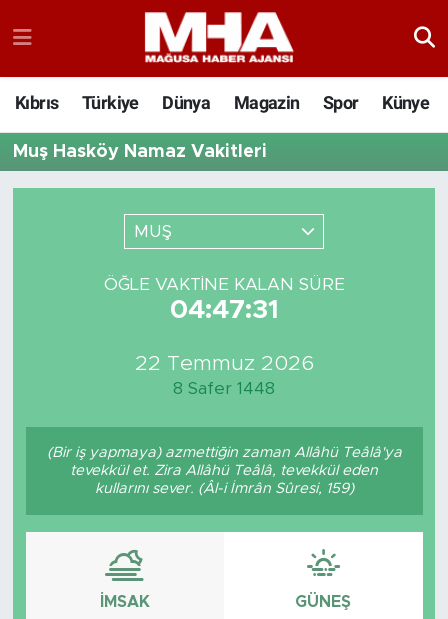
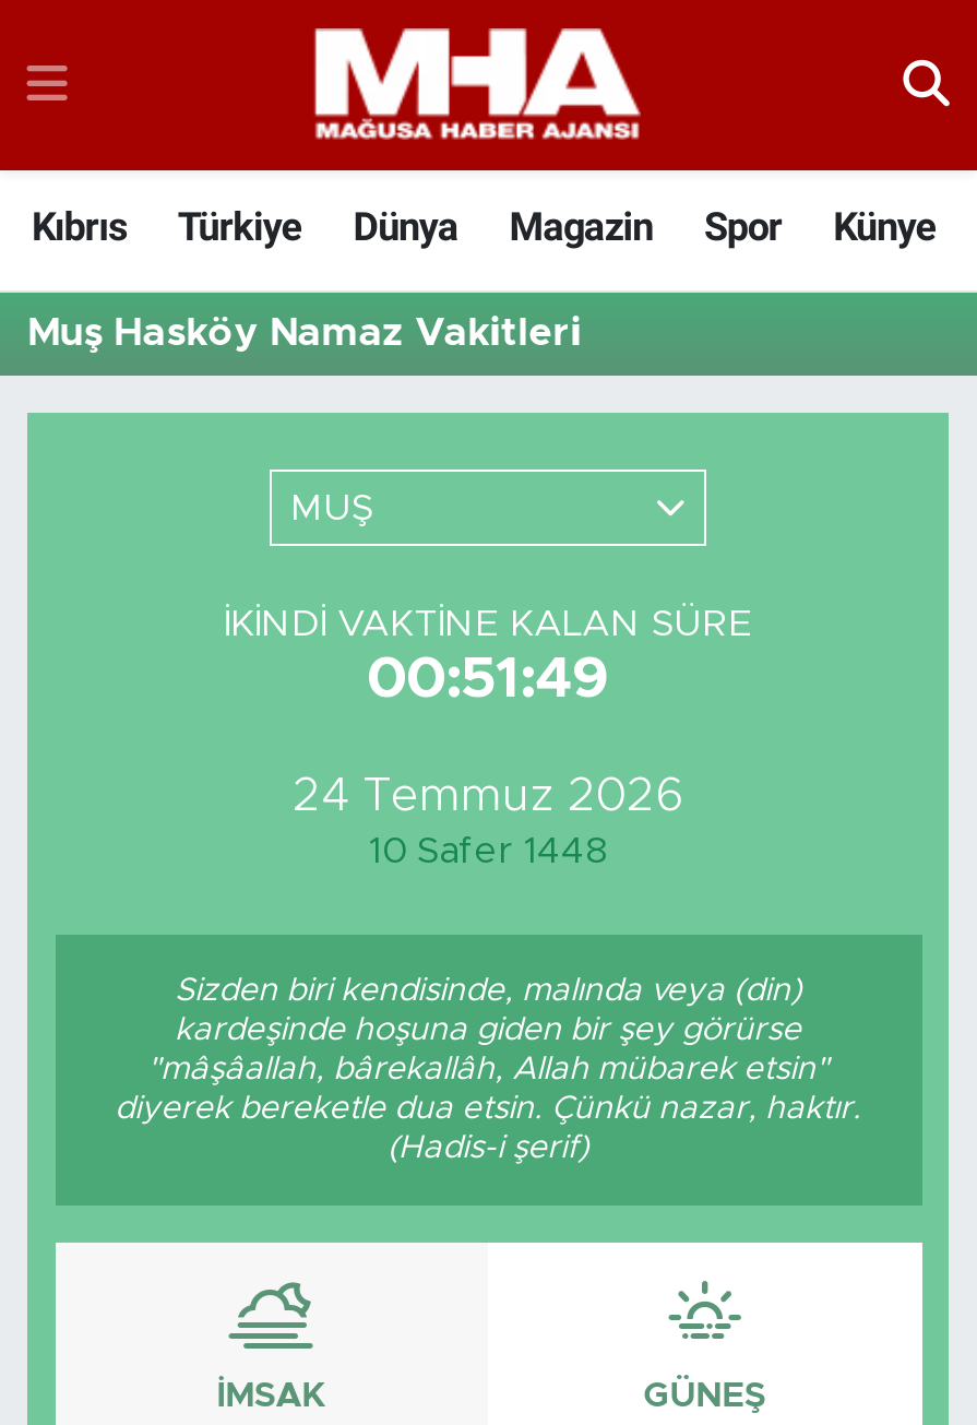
- ÖĞLE VAKTINE KALAN SÜRE
- 04:47:31
+ İKINDI VAKTINE KALAN SÜRE
+ 00:51:49

- 22 Temmuz 2026
- 8 Safer 1448
+ 24 Temmuz 2026
+ 10 Safer 1448

- (Bir iş yapmaya) azmettiğin zaman Allâhü Teâlâ'ya
- tevekkül et. Zira Allâhü Teâlâ, tevekkül eden
- kullarını sever. (Âl-i İmrân Sûresi, 159)
+ Sizden biri kendisinde, malında veya (din)
+ kardeşinde hoşuna giden bir şey görürse
+ "mâşâallah, bârekallâh, Allah mübarek etsin"
+ diyerek bereketle dua etsin. Çünkü nazar, haktır.
+ (Hadis-i şerif)
